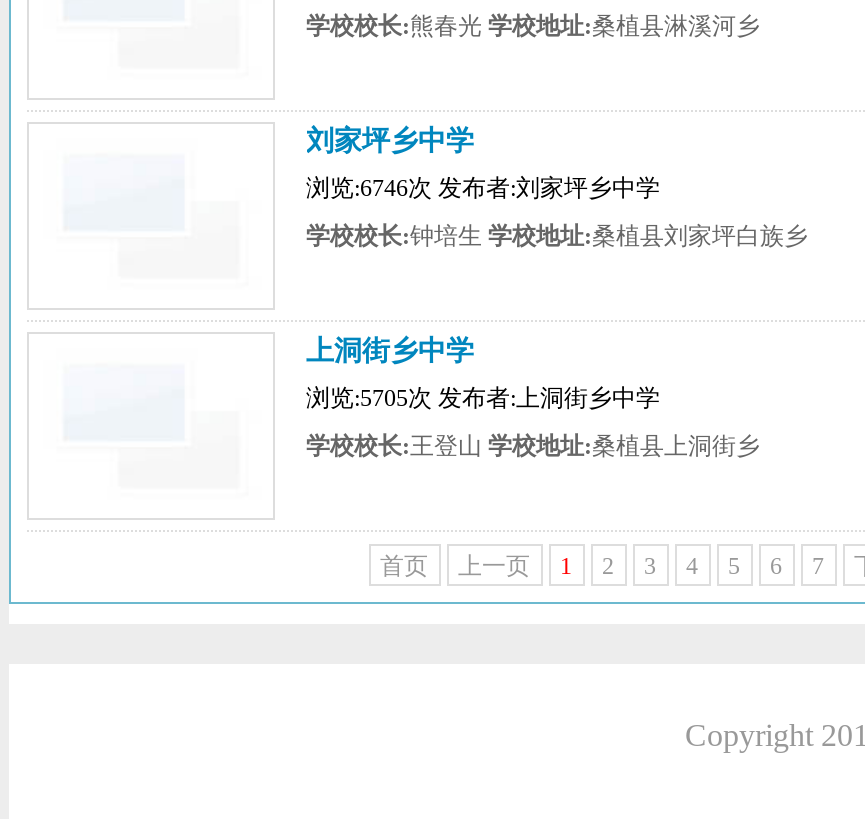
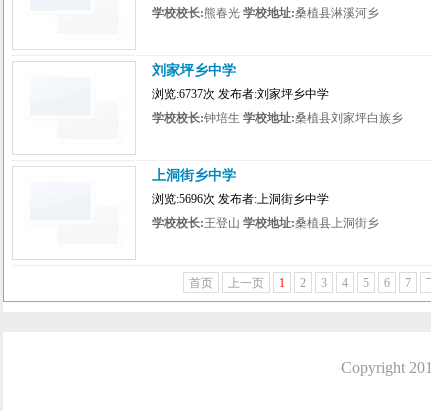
- 浏览:6746次 发布者:刘家坪乡中学
+ 浏览:6737次 发布者:刘家坪乡中学

- 浏览:5705次 发布者:上洞街乡中学
+ 浏览:5696次 发布者:上洞街乡中学
